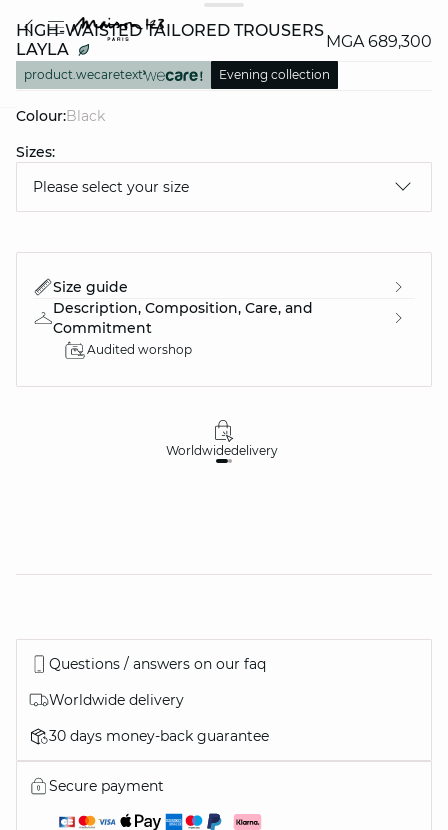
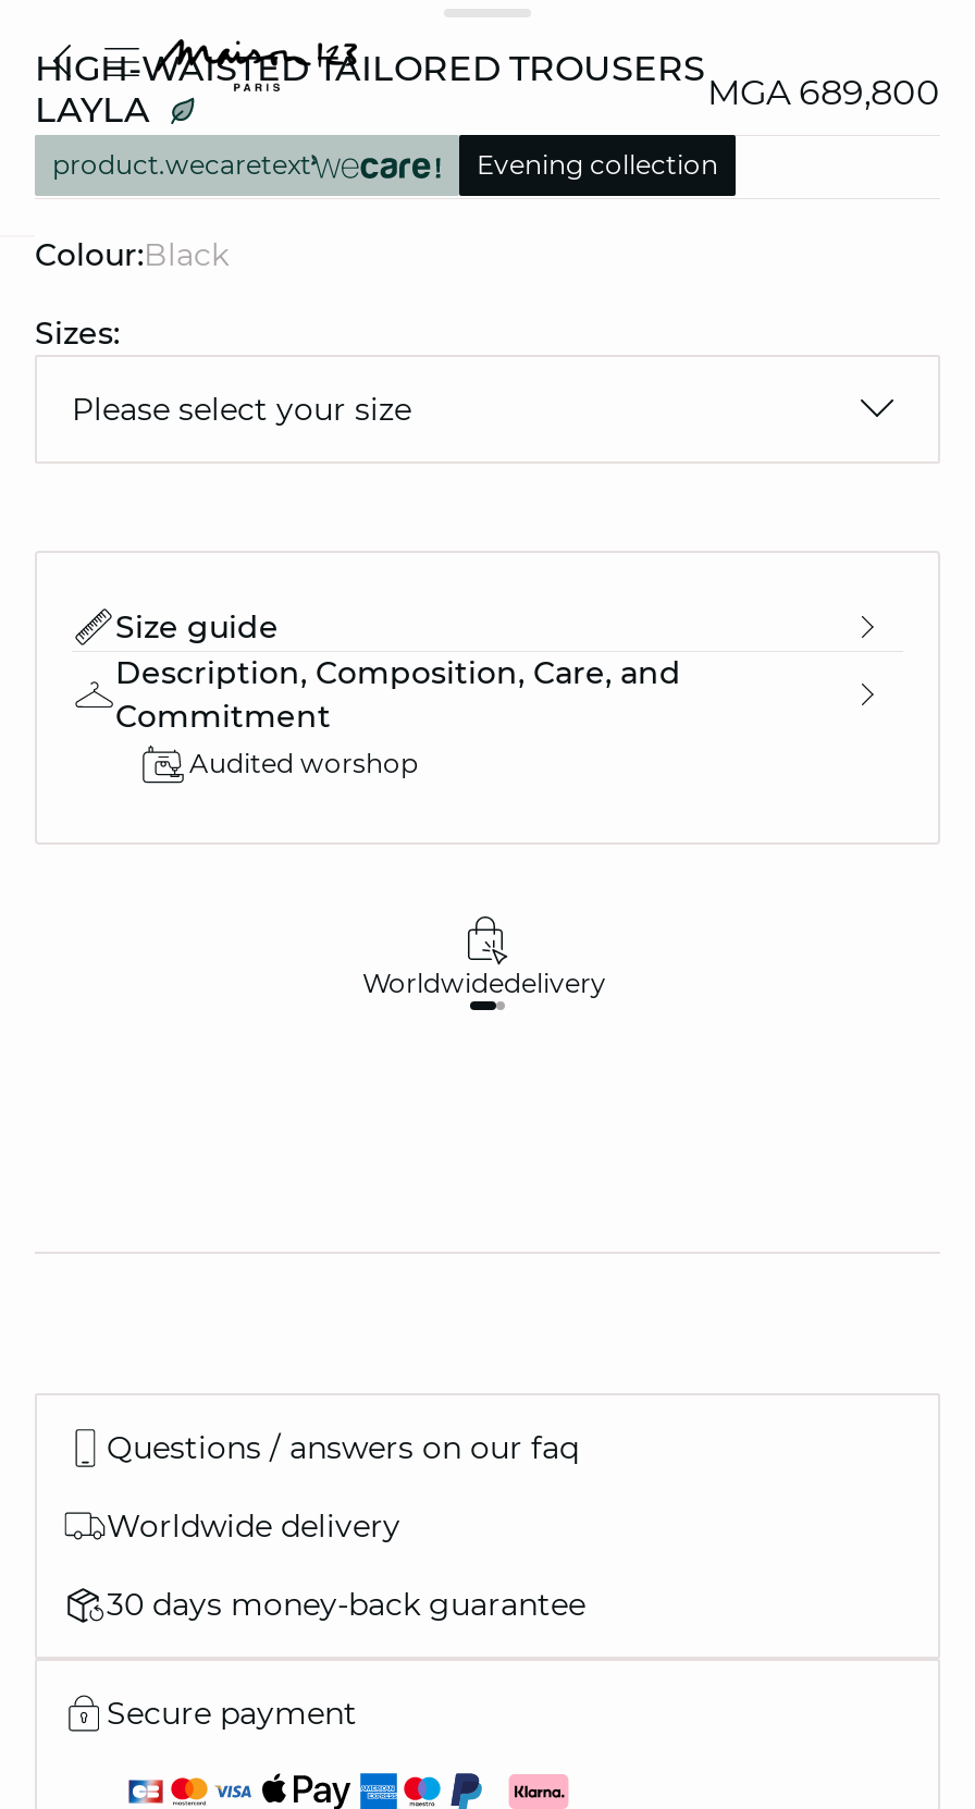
- MGA 689,300
+ MGA 689,800
